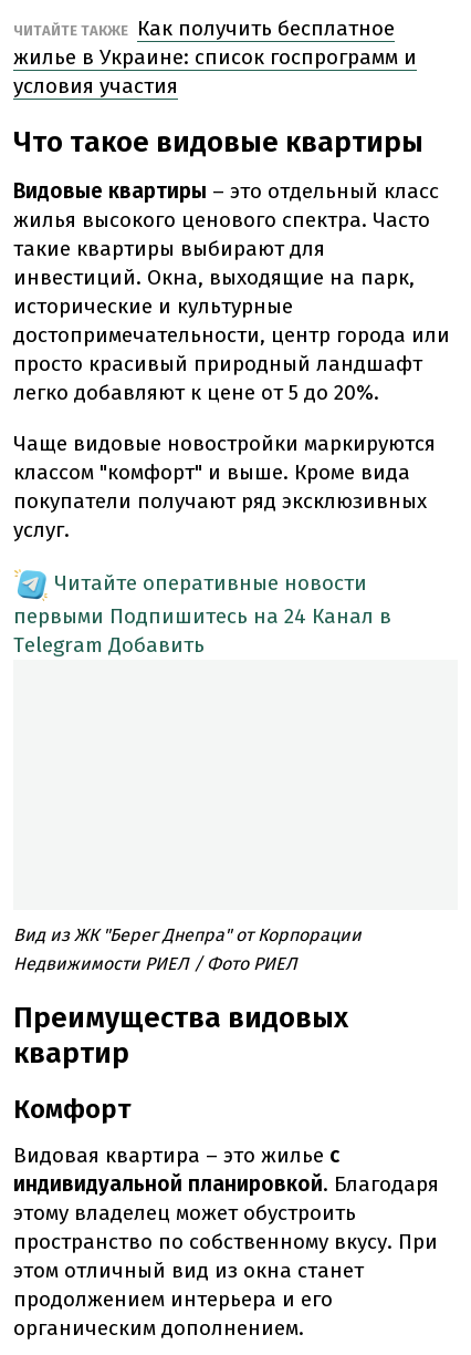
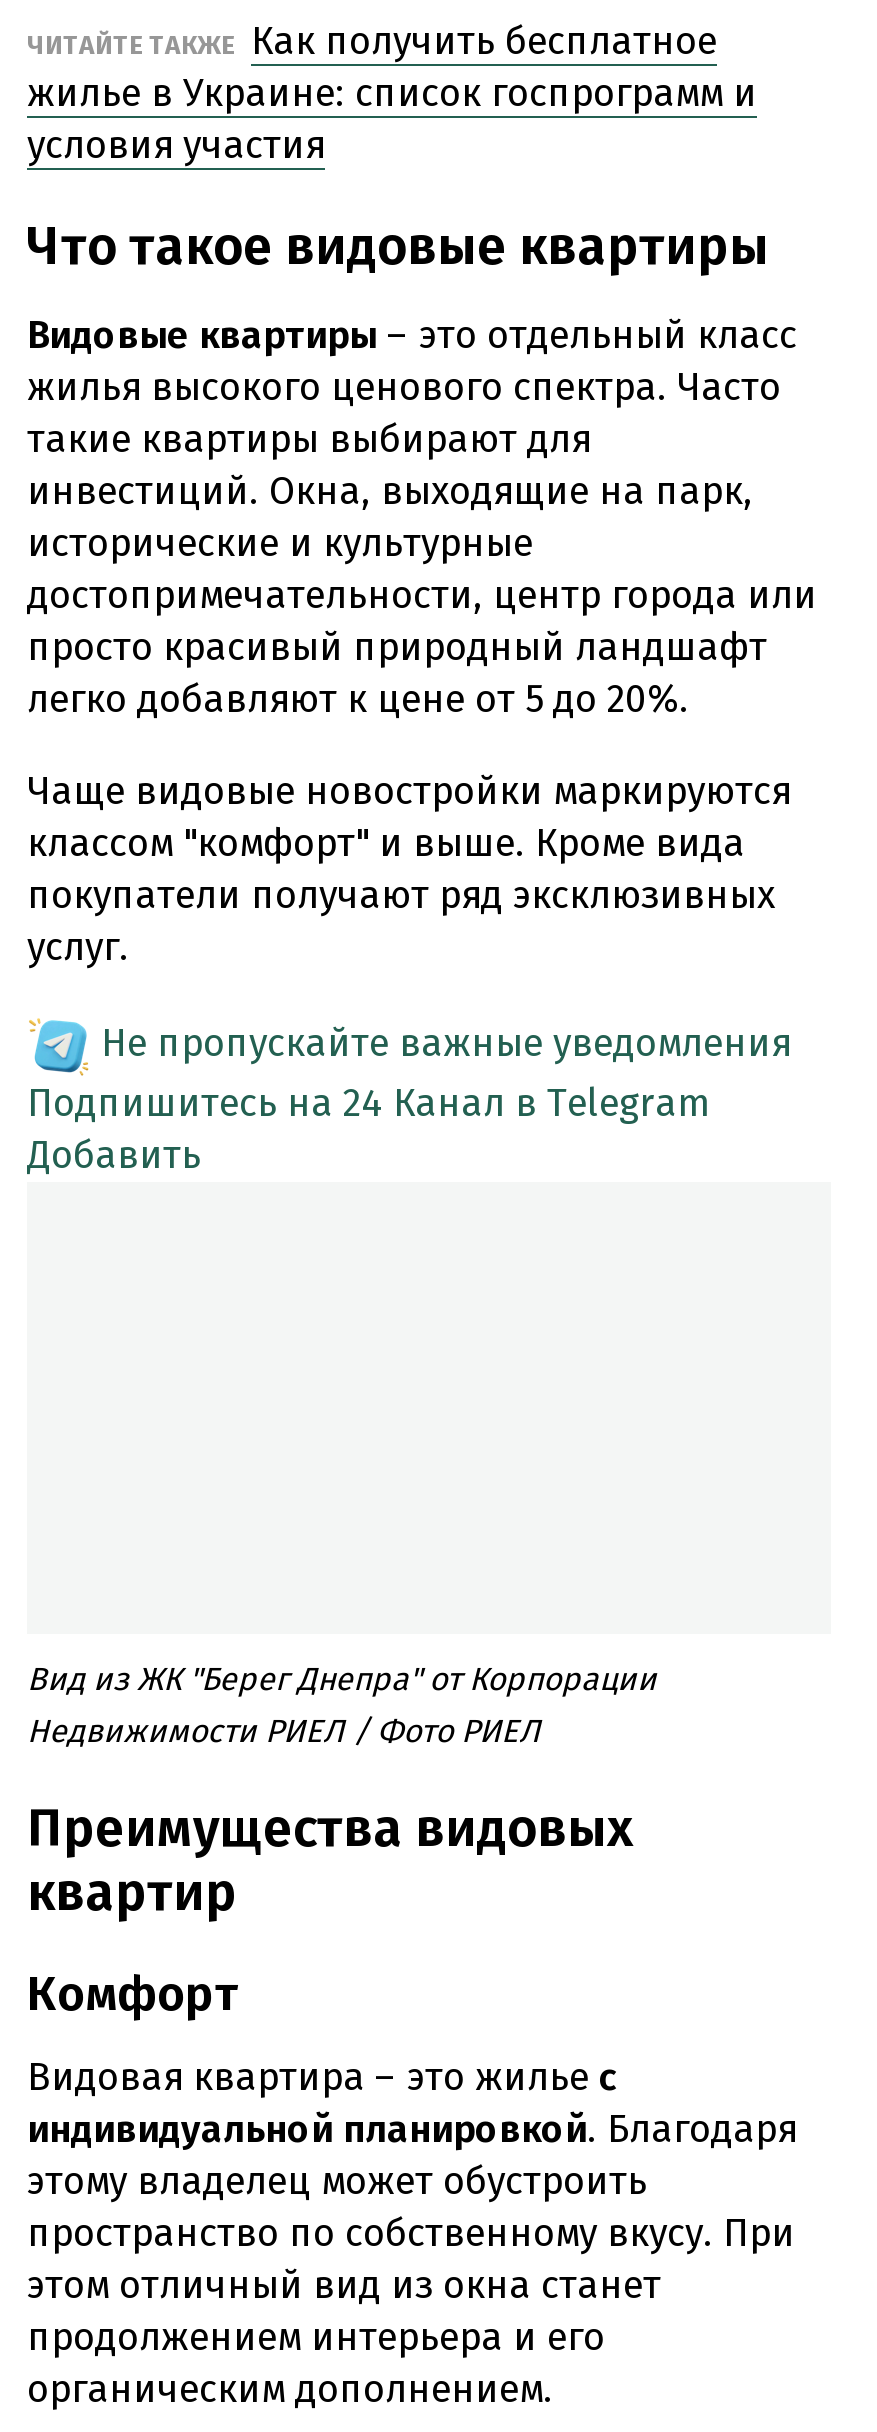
- Читайте оперативные новости
- первыми Подпишитесь на 24 Канал в
- Telegram Добавить
+ Не пропускайте важные уведомления
+ Подпишитесь на 24 Канал в Telegram
+ Добавить
